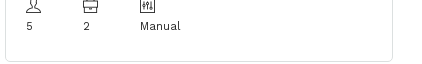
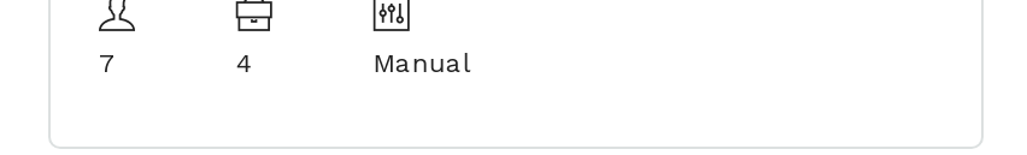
- 5
- 2
+ 7
+ 4
